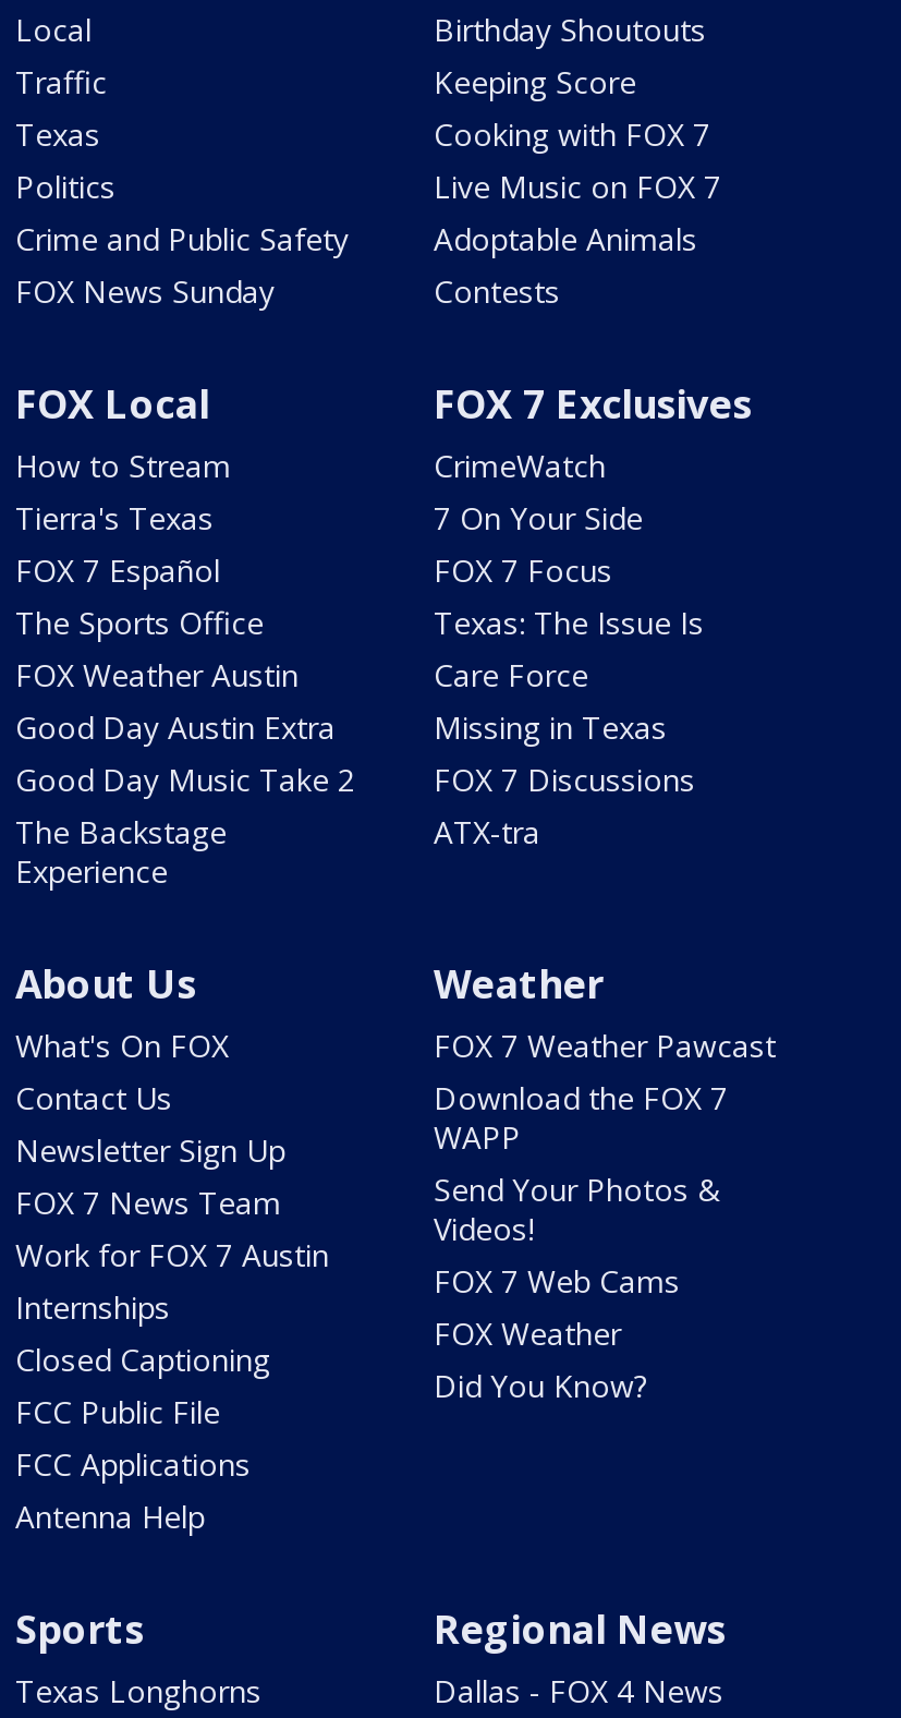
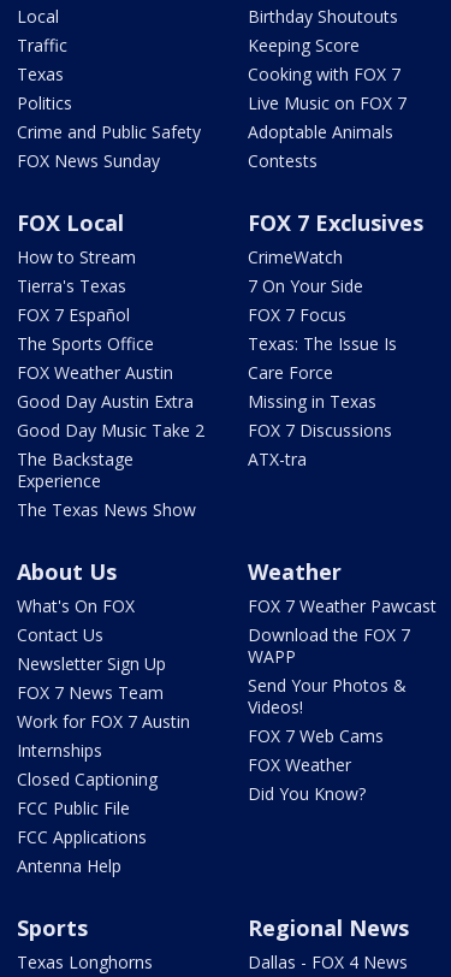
+ The Texas News Show
